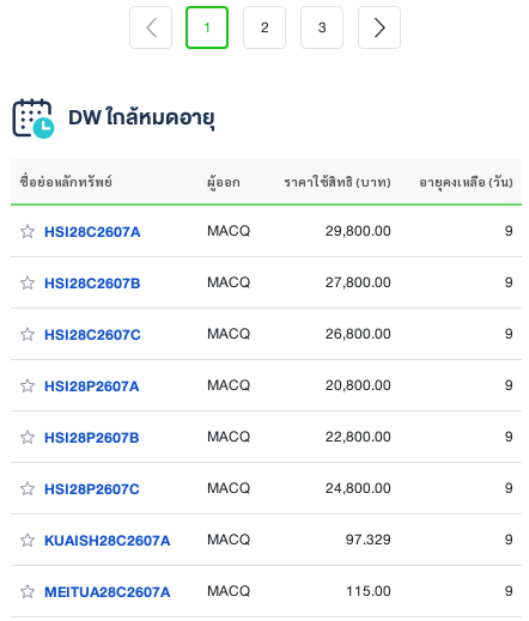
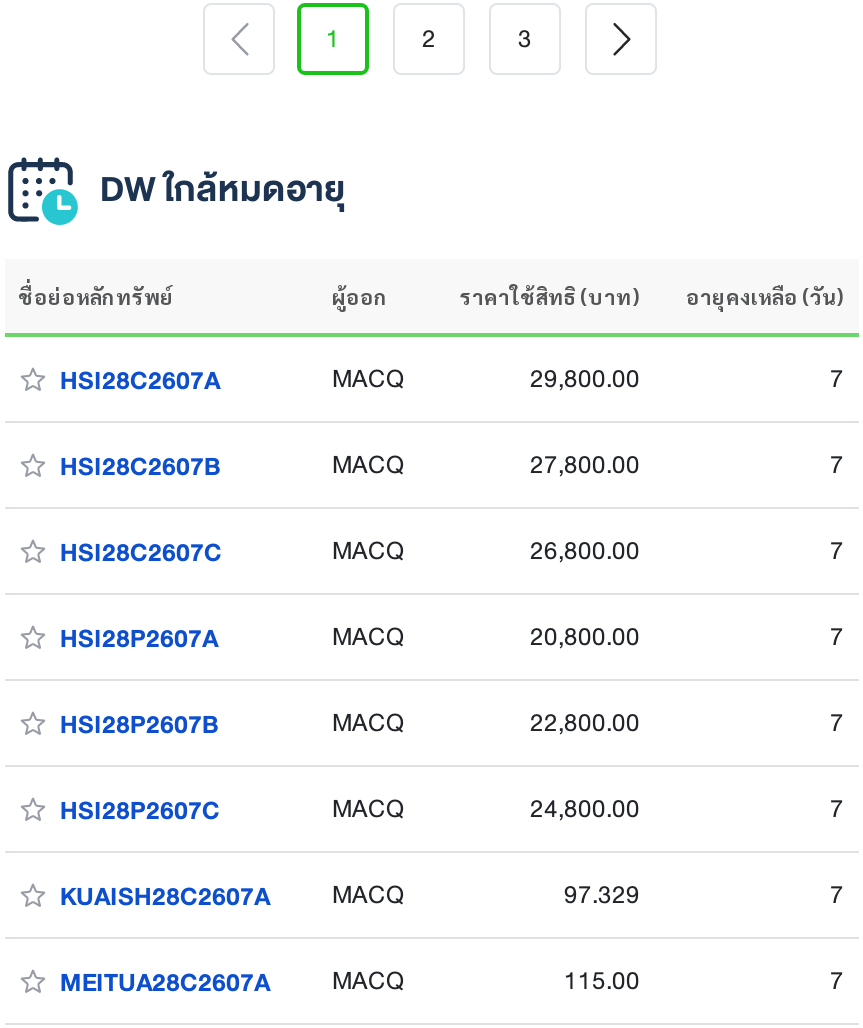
- 9
+ 7

- 9
+ 7

- 9
+ 7

- 9
+ 7

- 9
+ 7

- 9
+ 7

- 9
+ 7

- 9
+ 7
